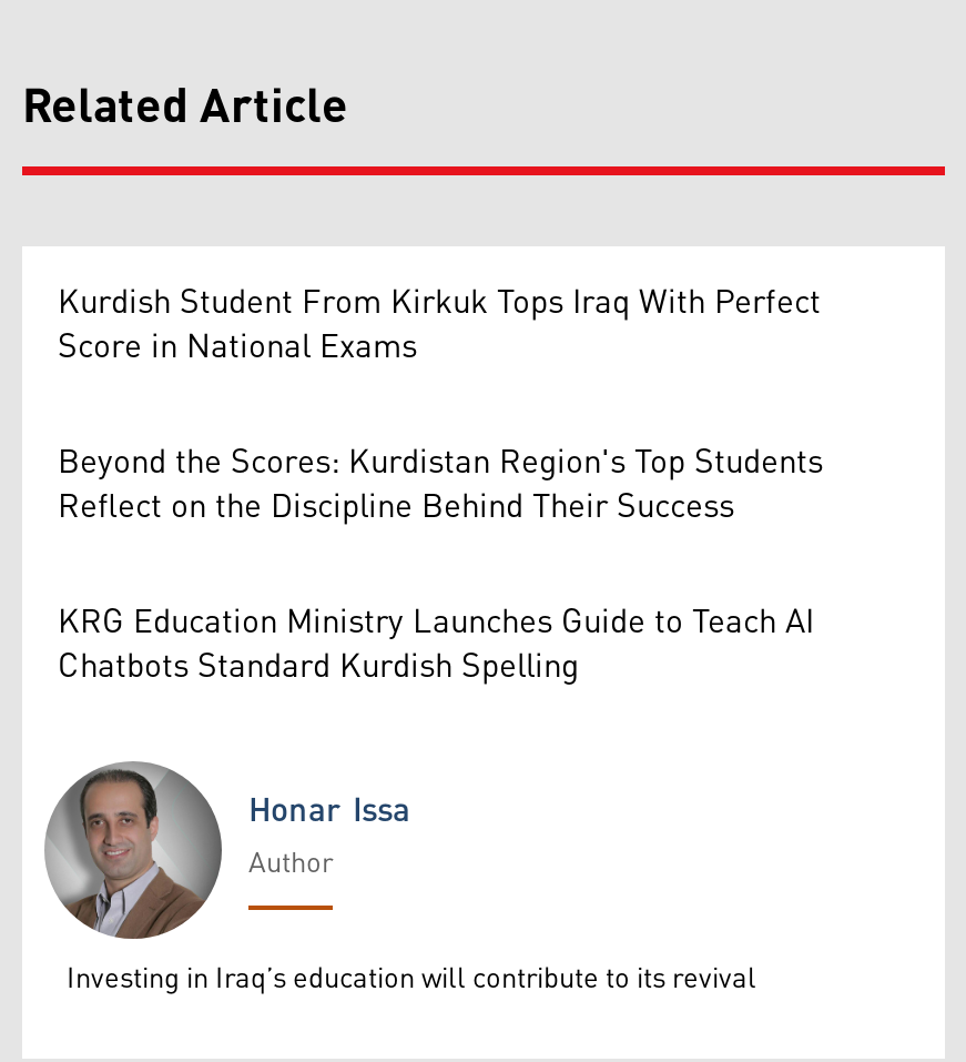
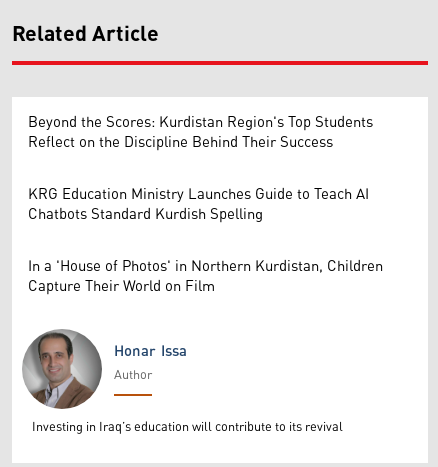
- Kurdish Student From Kirkuk Tops Iraq With Perfect
- Score in National Exams

moved up: Beyond the Scores: Kurdistan Region's Top Students | Reflect on the Discipline Behind Their Success | KRG Education Ministry Launches Guide to Teach AI | Chatbots Standard Kurdish Spelling

+ In a 'House of Photos' in Northern Kurdistan, Children
+ Capture Their World on Film
